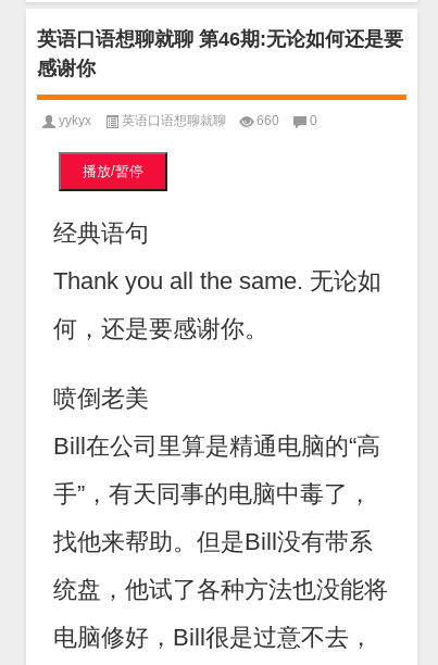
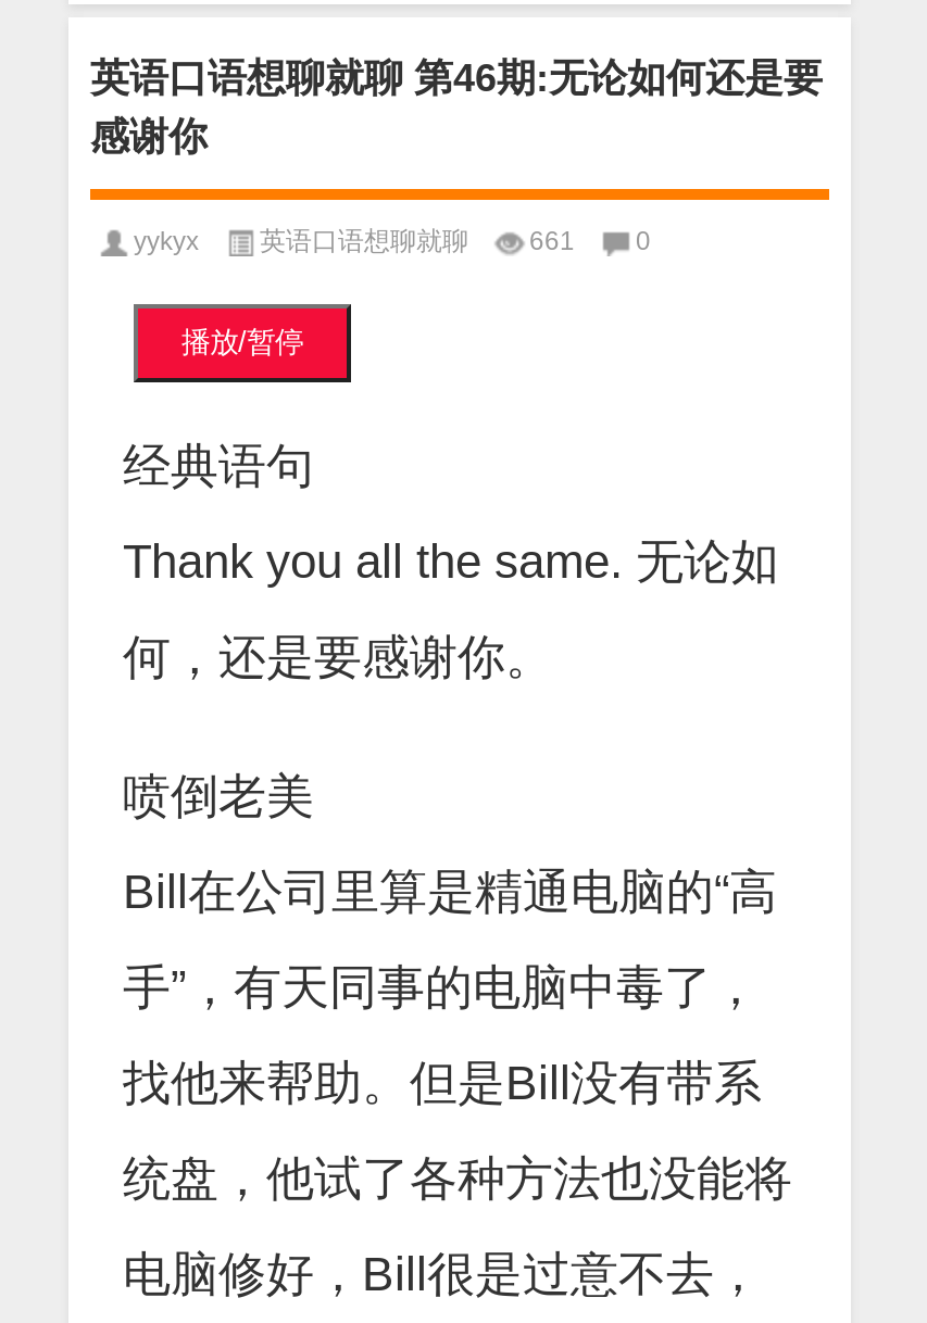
- yykyx 英语口语想聊就聊 660 0
+ yykyx 英语口语想聊就聊 661 0
